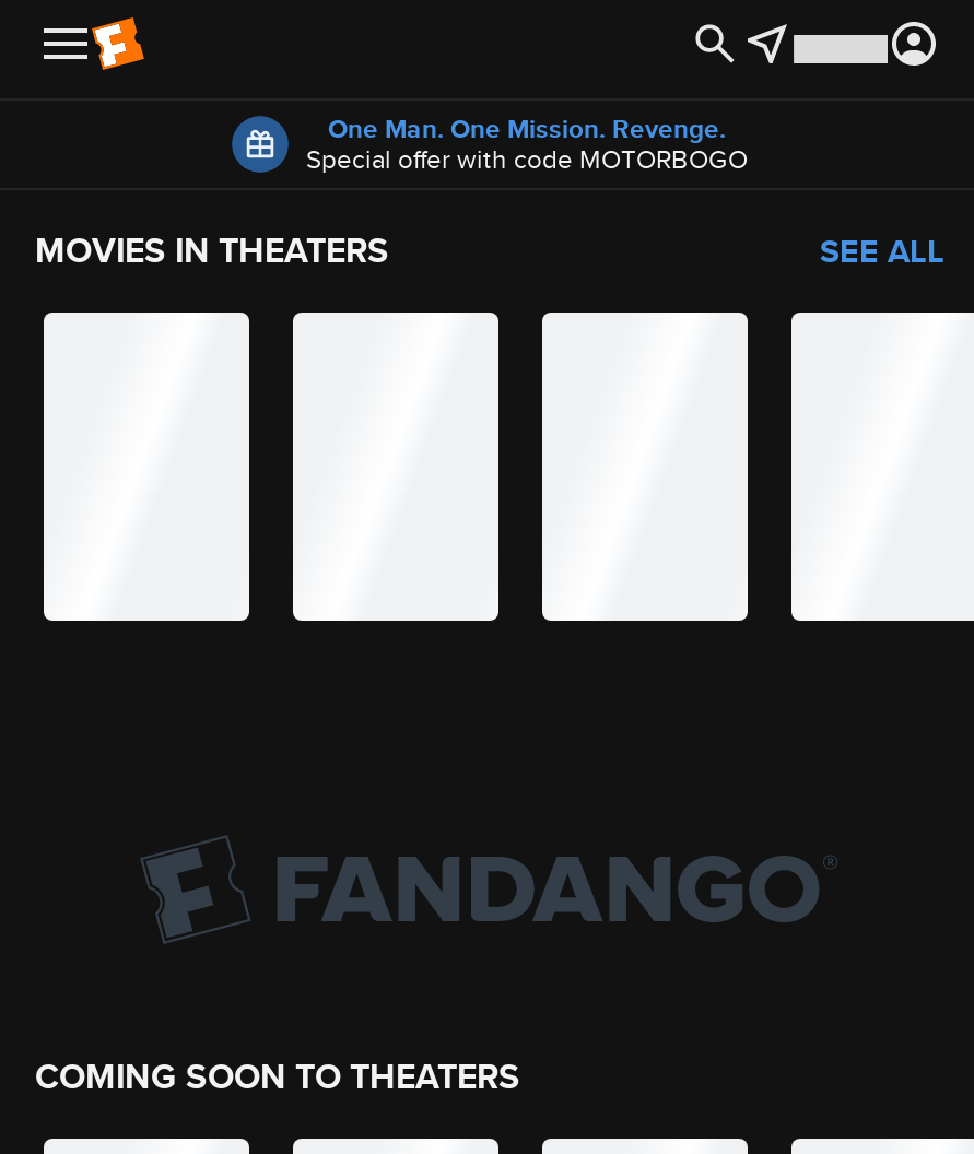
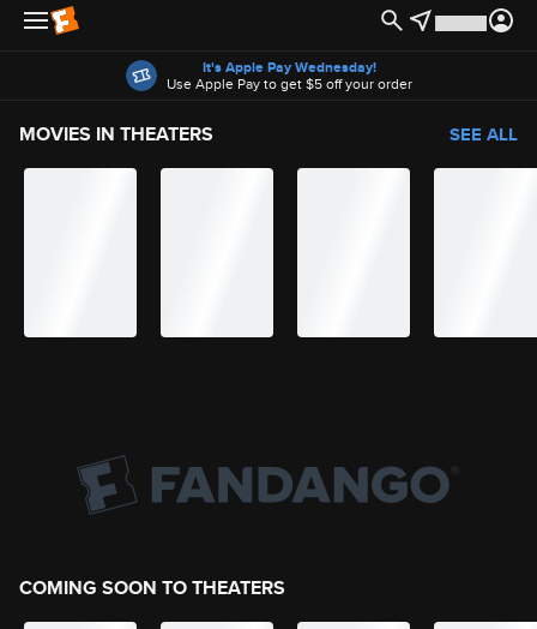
- One Man. One Mission. Revenge.
- Special offer with code MOTORBOGO
+ It's Apple Pay Wednesday!
+ Use Apple Pay to get $5 off your order
